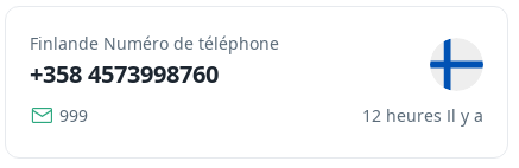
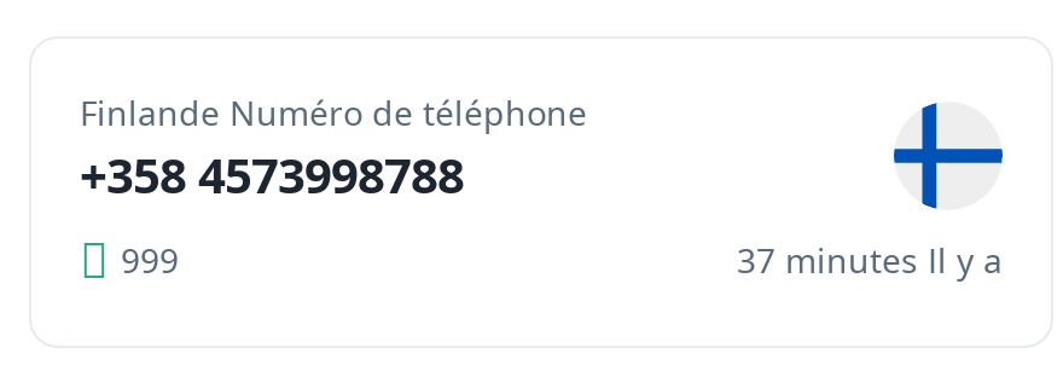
- +358 4573998760
+ +358 4573998788

- 12 heures Il y a
+ 37 minutes Il y a
